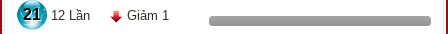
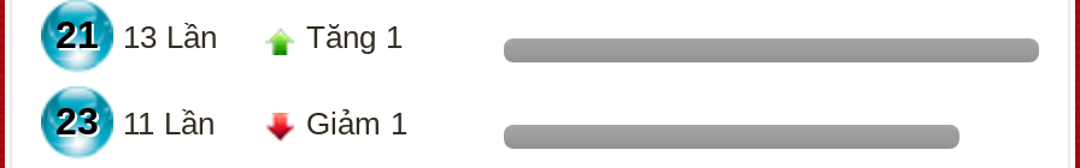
- 12 Lần
+ 13 Lần
+ Tăng 1
+ 23
+ 11 Lần
